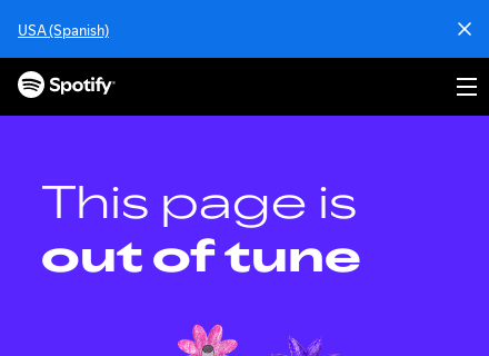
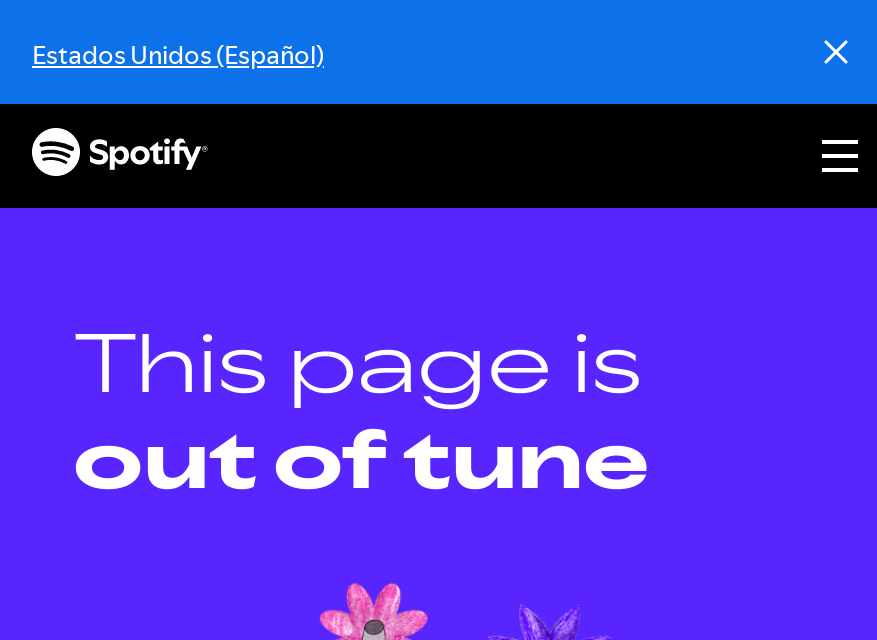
- USA (Spanish)
+ Estados Unidos (Español)
